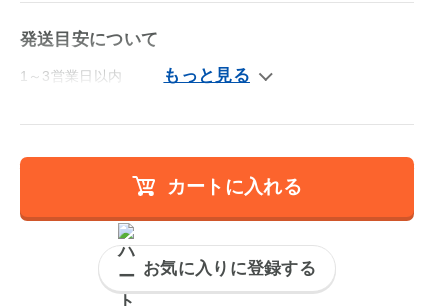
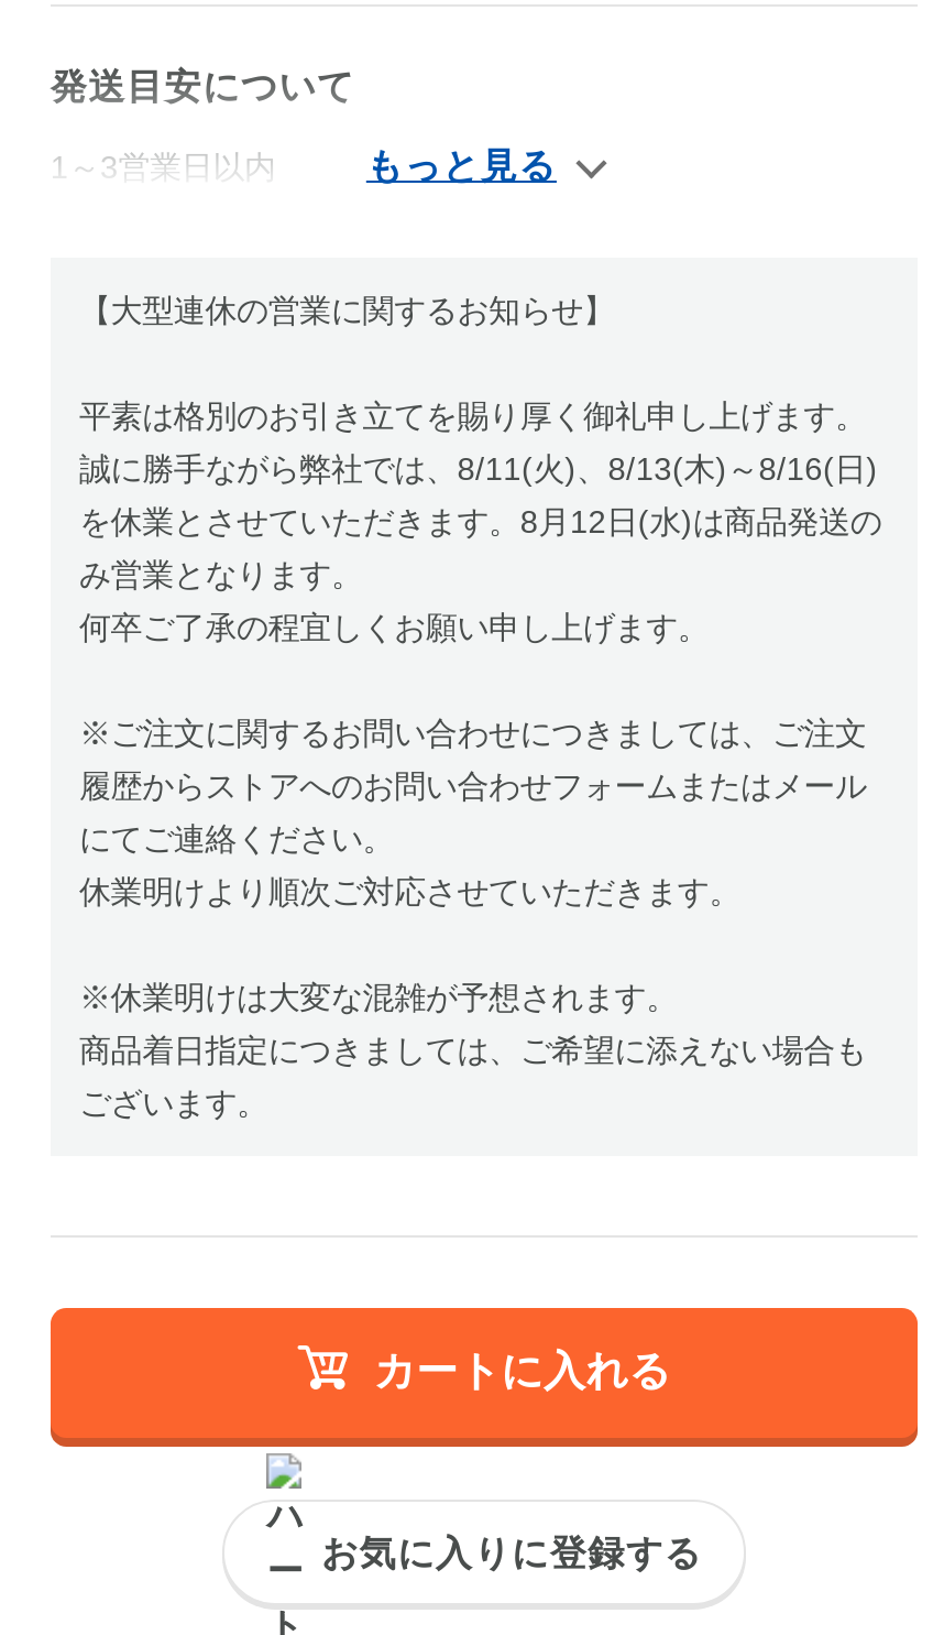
+ 【大型連休の営業に関するお知らせ】
+ 平素は格別のお引き立てを賜り厚く御礼申し上げます。
+ 誠に勝手ながら弊社では、8/11(火)、8/13(木)～8/16(日)
+ を休業とさせていただきます。8月12日(水)は商品発送の
+ み営業となります。
+ 何卒ご了承の程宜しくお願い申し上げます。
+ ※ご注文に関するお問い合わせにつきましては、ご注文
+ 履歴からストアへのお問い合わせフォームまたはメール
+ にてご連絡ください。
+ 休業明けより順次ご対応させていただきます。
+ ※休業明けは大変な混雑が予想されます。
+ 商品着日指定につきましては、ご希望に添えない場合も
+ ございます。
